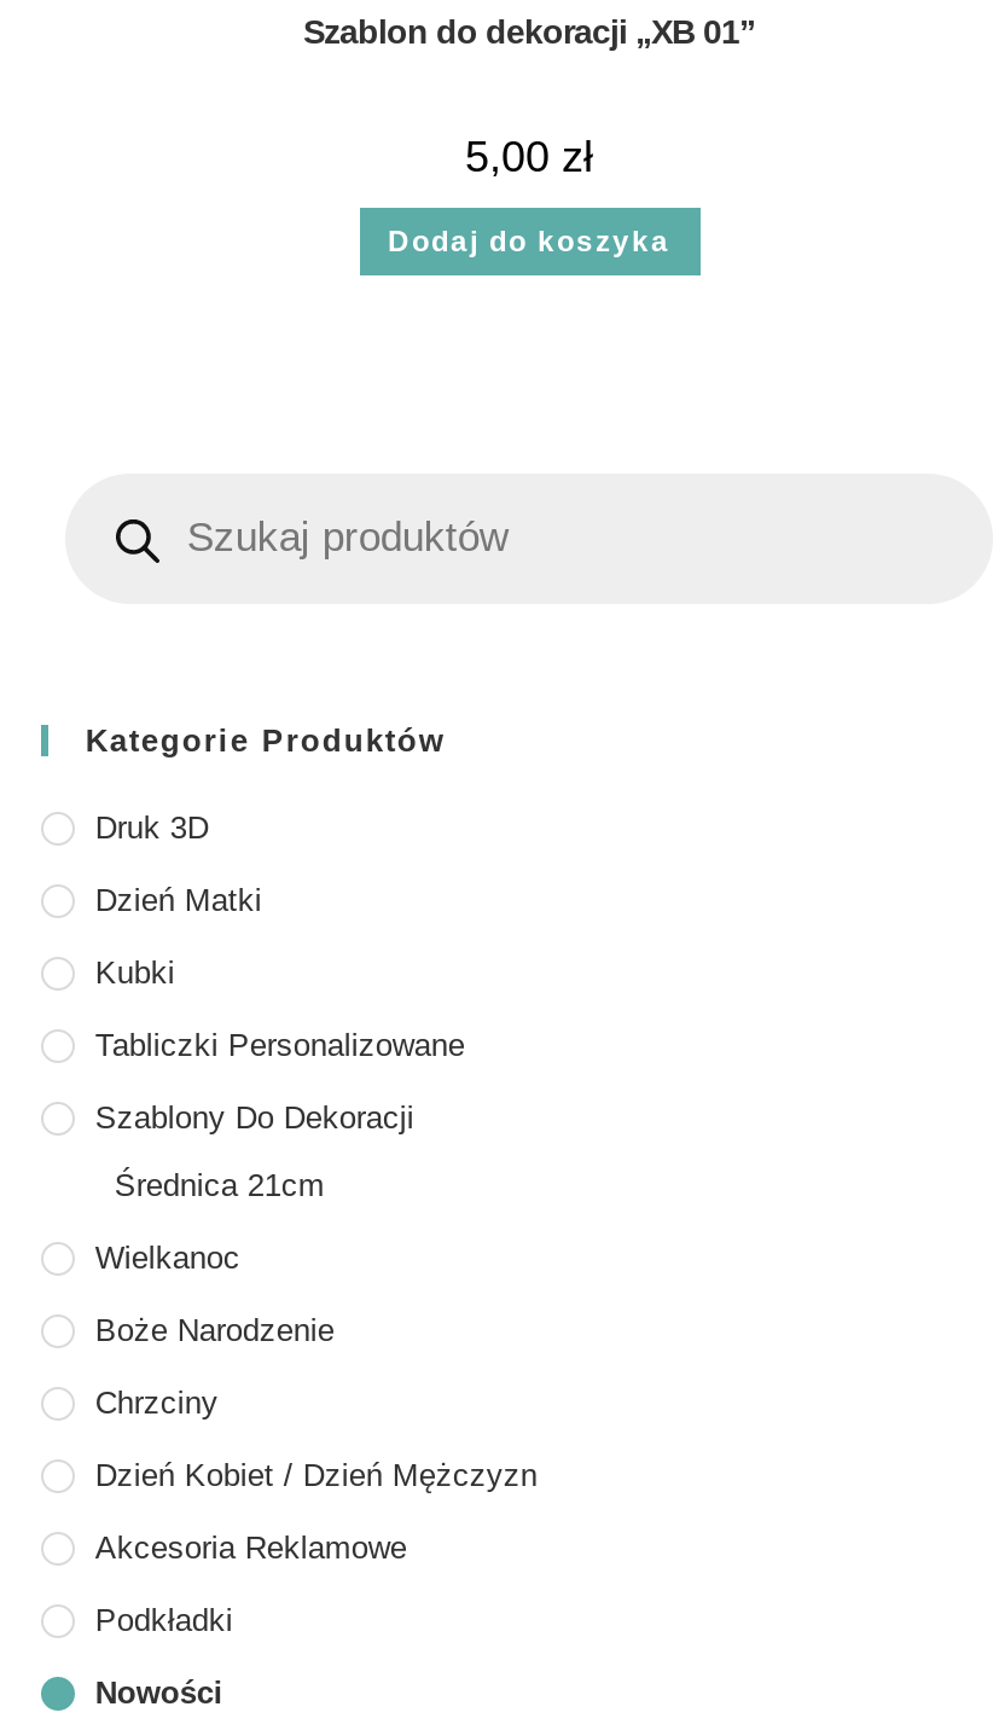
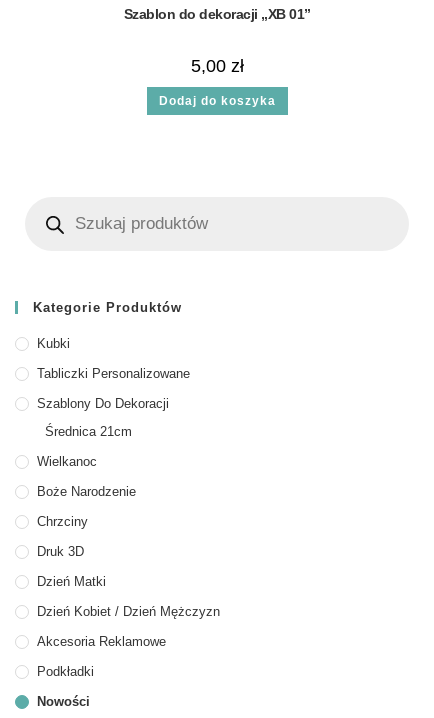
moved down: Druk 3D | Dzień Matki

moved up: Kubki | Tabliczki Personalizowane | Szablony Do Dekoracji | Średnica 21cm | Wielkanoc | Boże Narodzenie | Chrzciny
